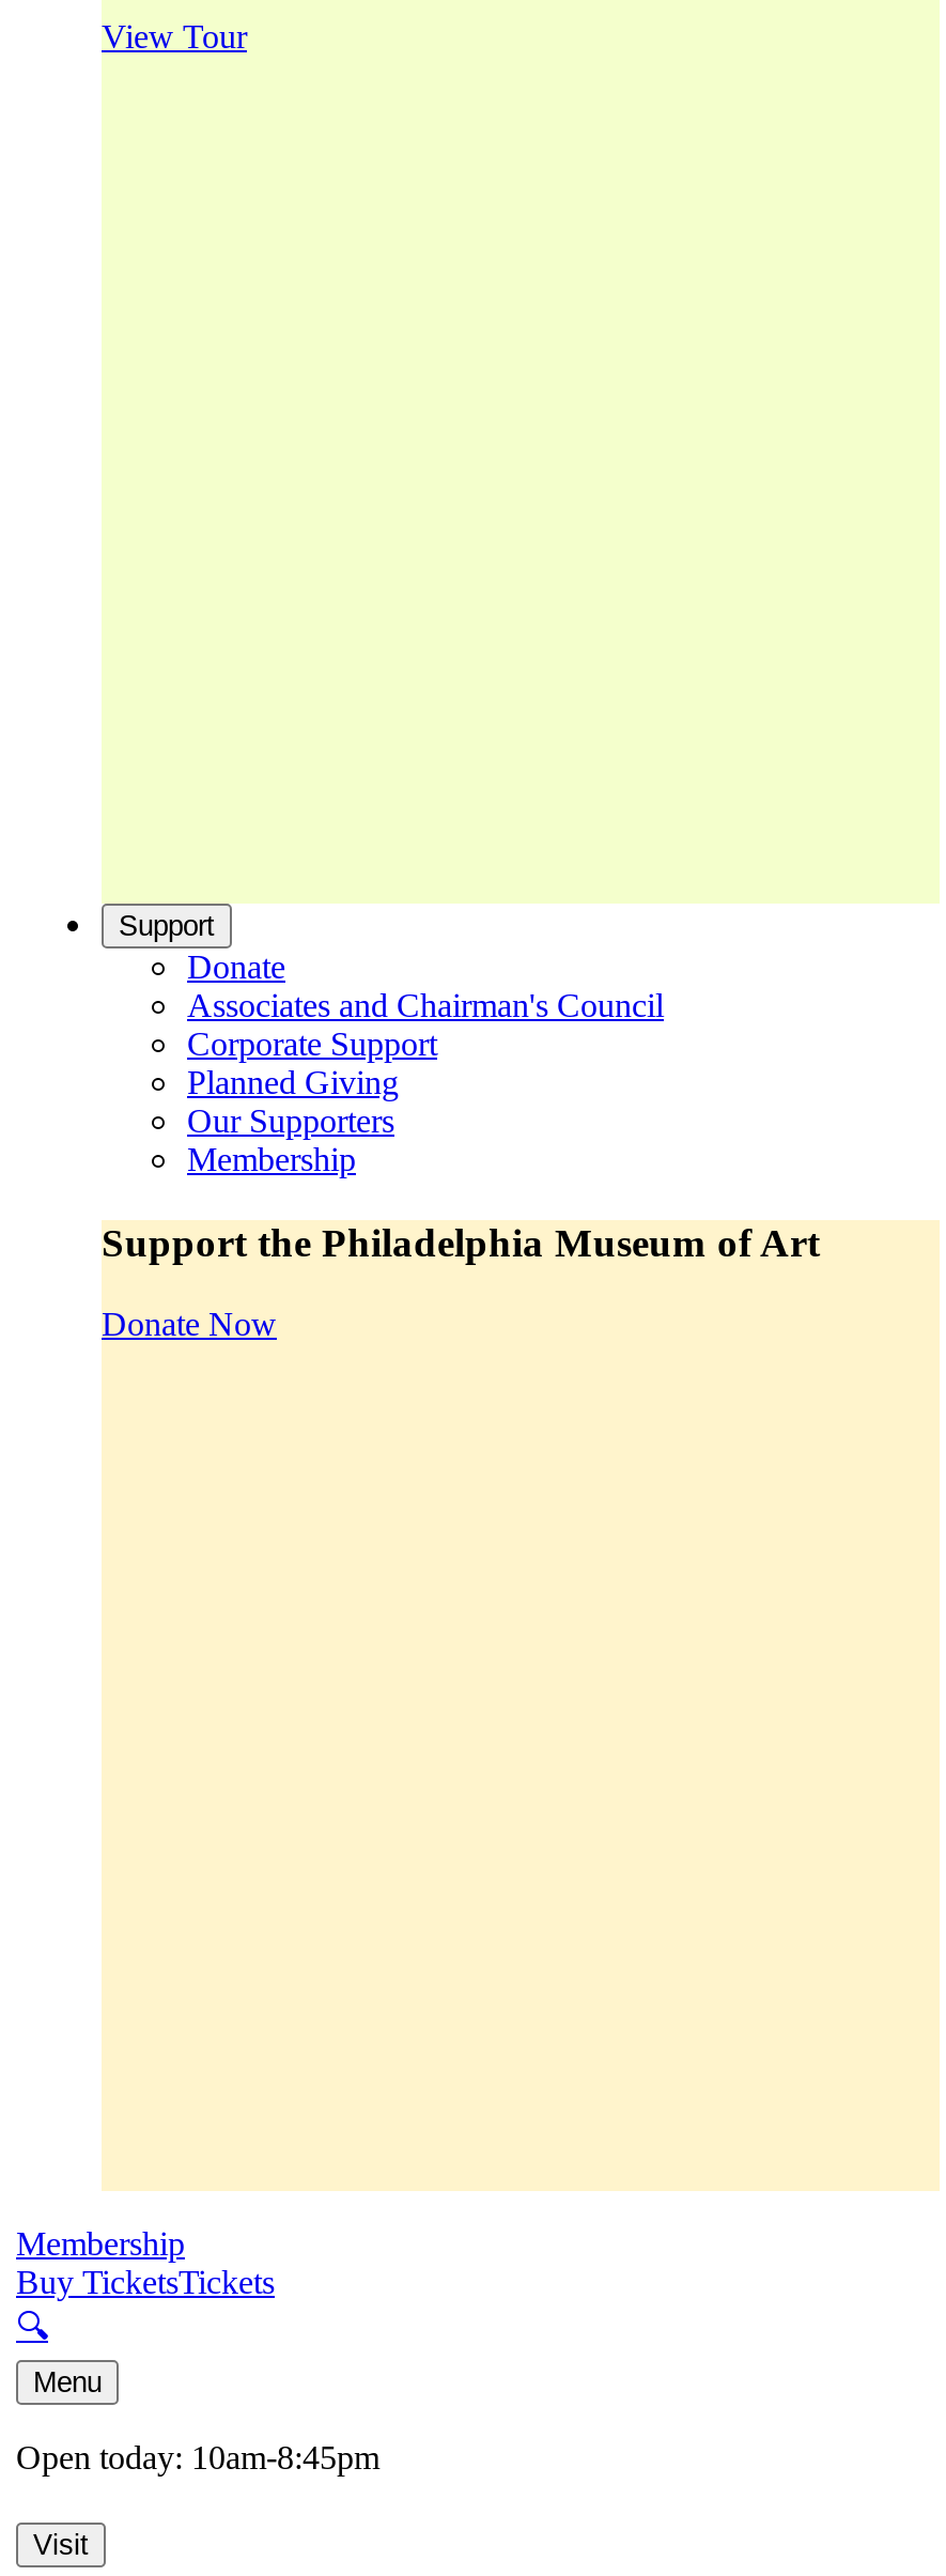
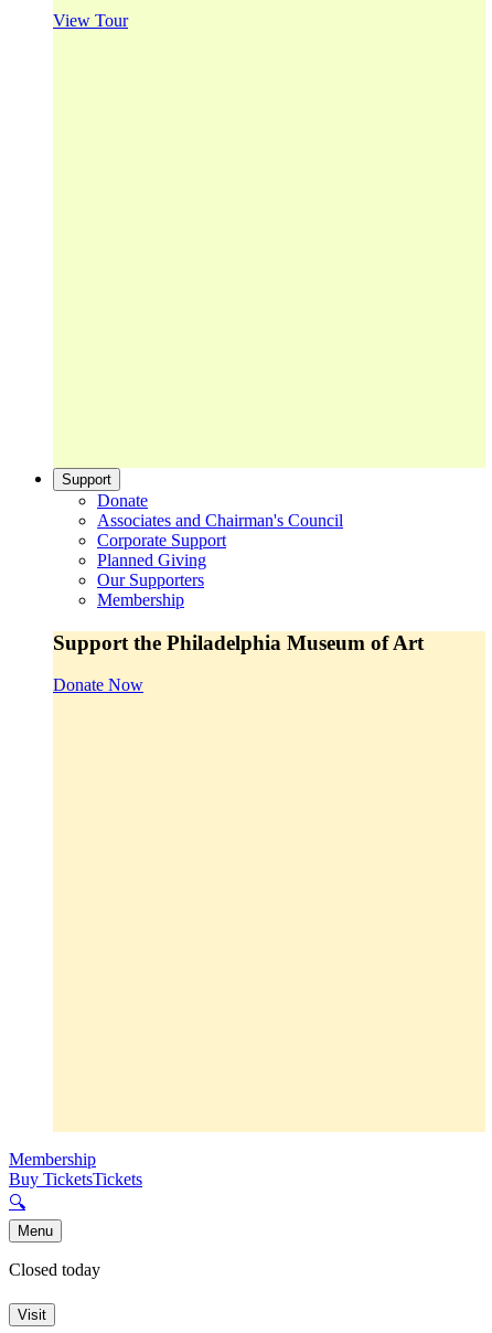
- Open today: 10am-8:45pm
+ Closed today
